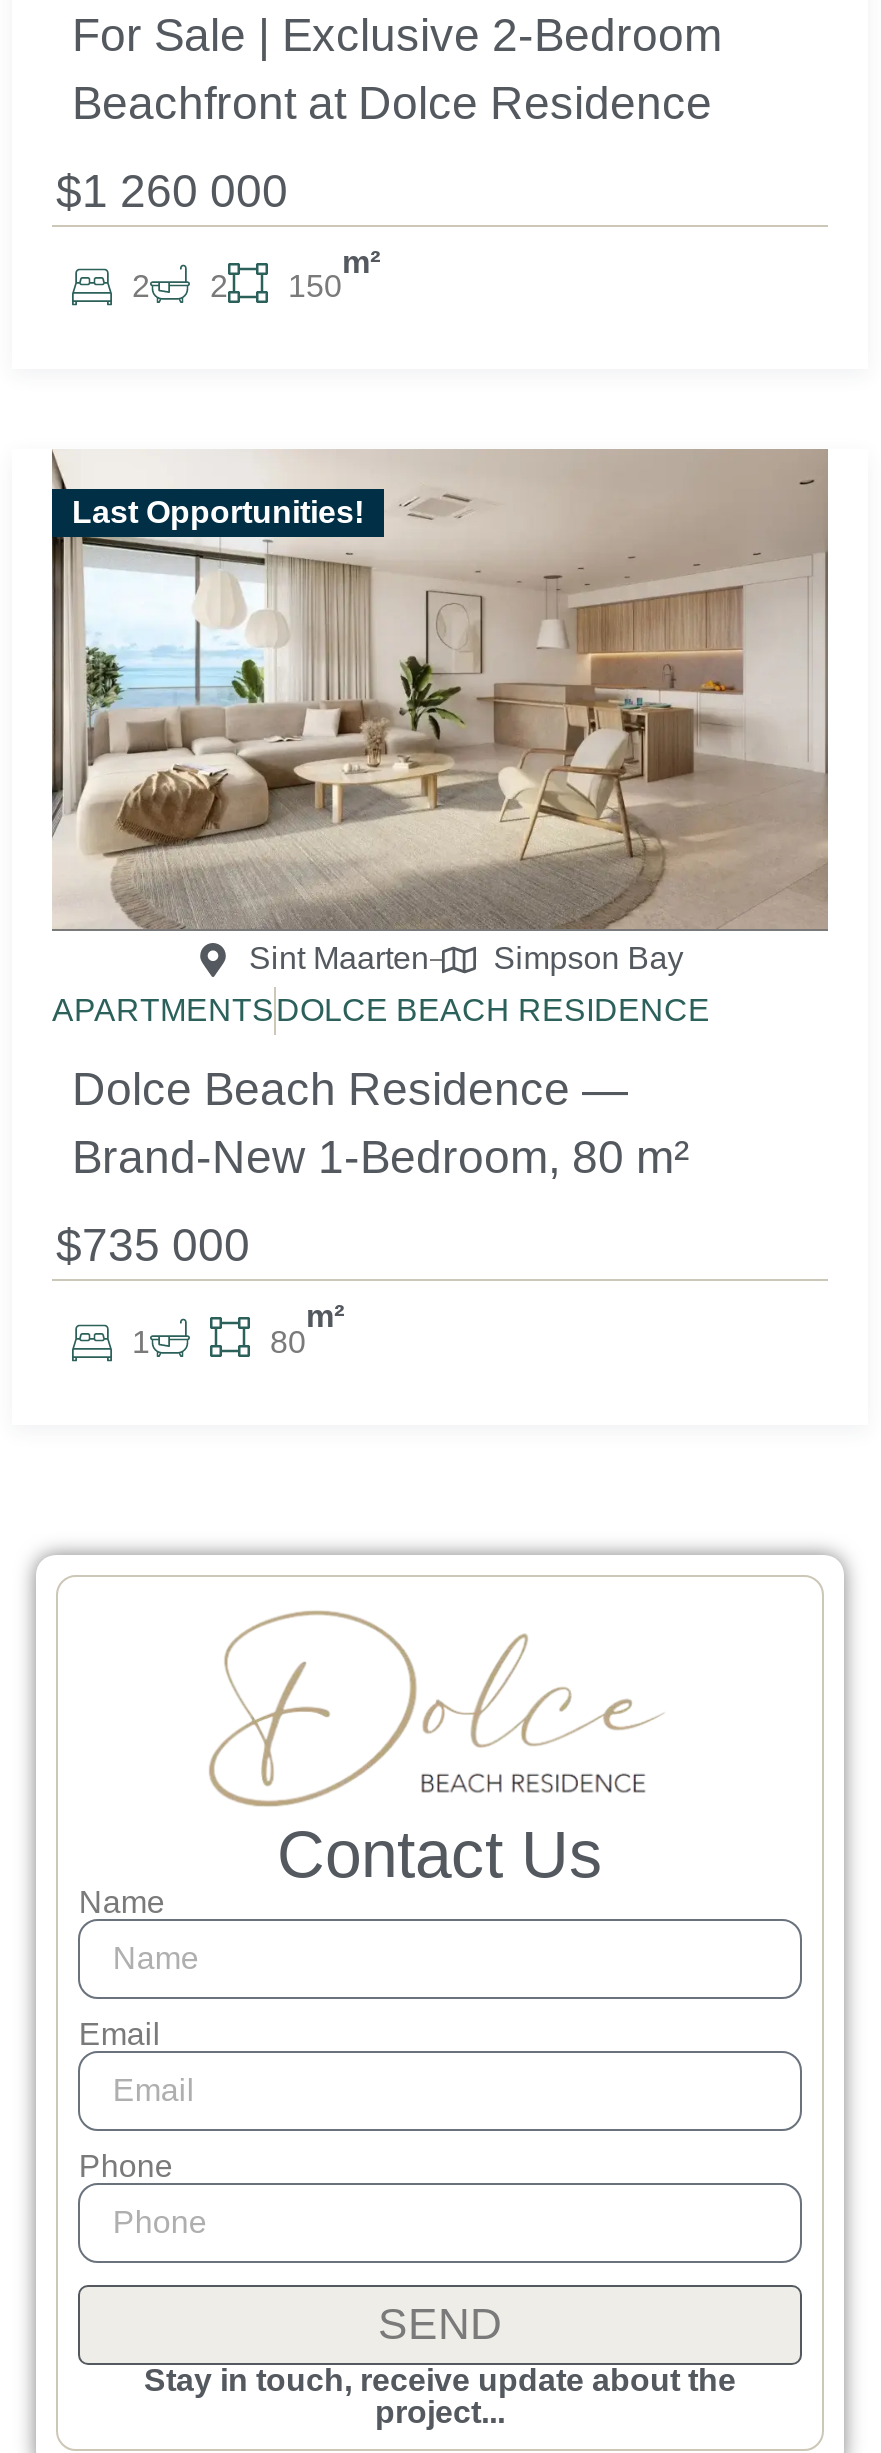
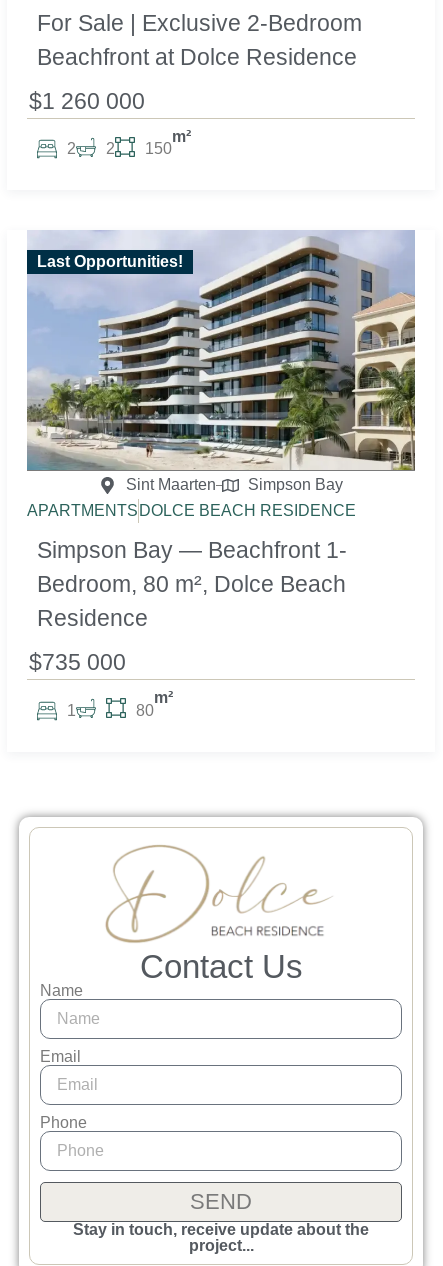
- [image]
+ [image]

- Dolce Beach Residence —
- Brand-New 1-Bedroom, 80 m²
+ Simpson Bay — Beachfront 1-
+ Bedroom, 80 m², Dolce Beach
+ Residence
